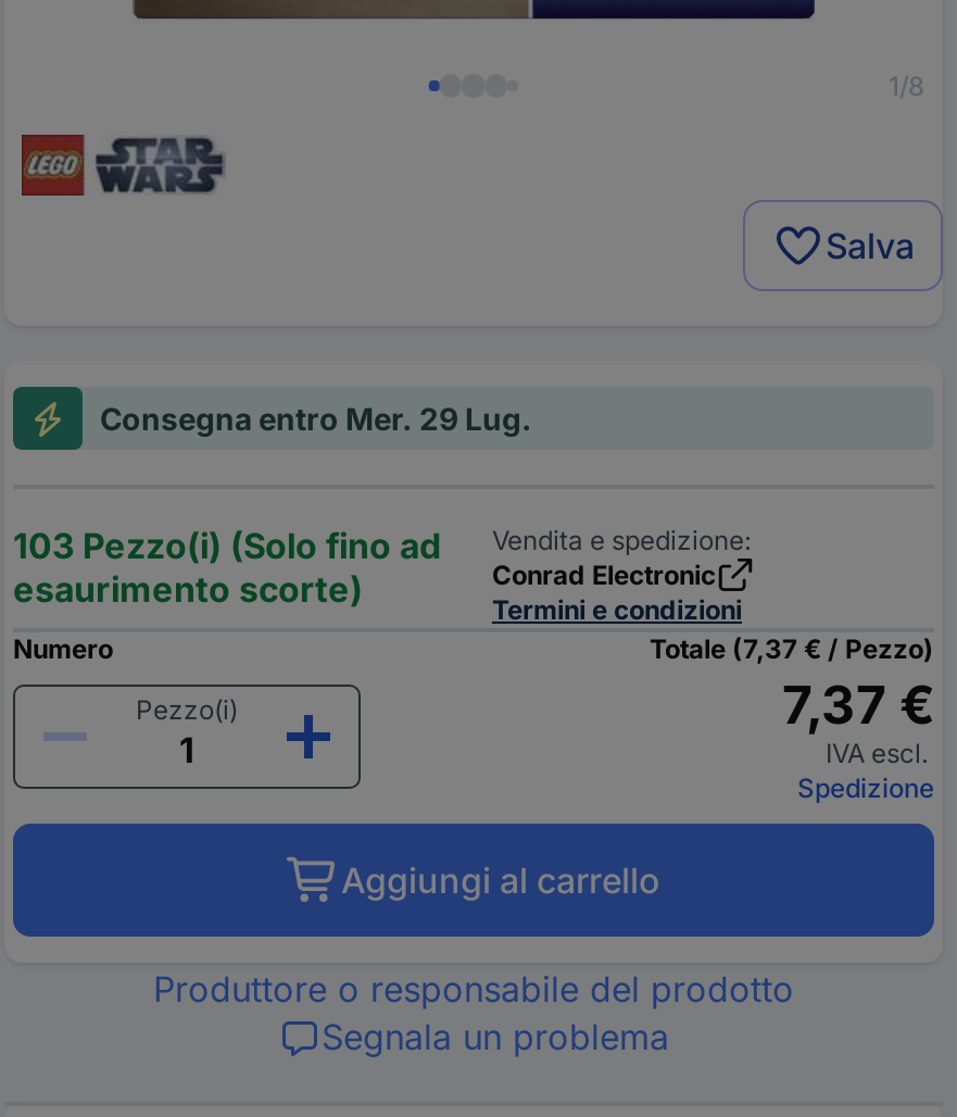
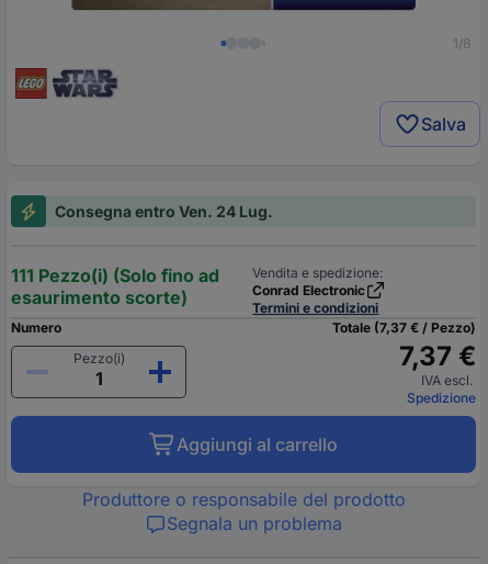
- Consegna entro Mer. 29 Lug.
+ Consegna entro Ven. 24 Lug.

- 103 Pezzo(i) (Solo fino ad
+ 111 Pezzo(i) (Solo fino ad
